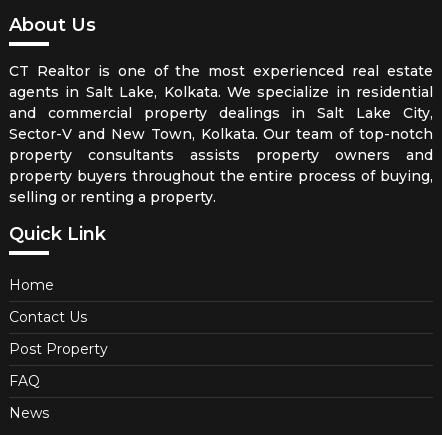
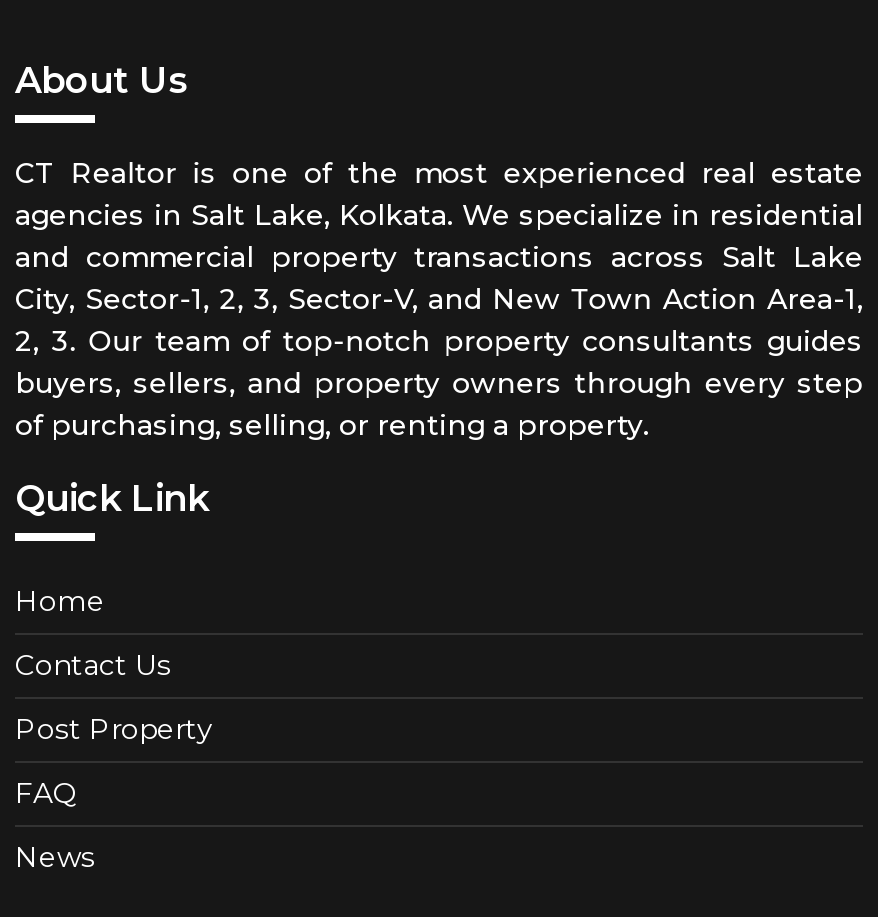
- agents in Salt Lake, Kolkata. We specialize in residential
- and commercial property dealings in Salt Lake City,
- Sector-V and New Town, Kolkata. Our team of top-notch
- property consultants assists property owners and
- property buyers throughout the entire process of buying,
- selling or renting a property.
+ agencies in Salt Lake, Kolkata. We specialize in residential
+ and commercial property transactions across Salt Lake
+ City, Sector-1, 2, 3, Sector-V, and New Town Action Area-1,
+ 2, 3. Our team of top-notch property consultants guides
+ buyers, sellers, and property owners through every step
+ of purchasing, selling, or renting a property.
